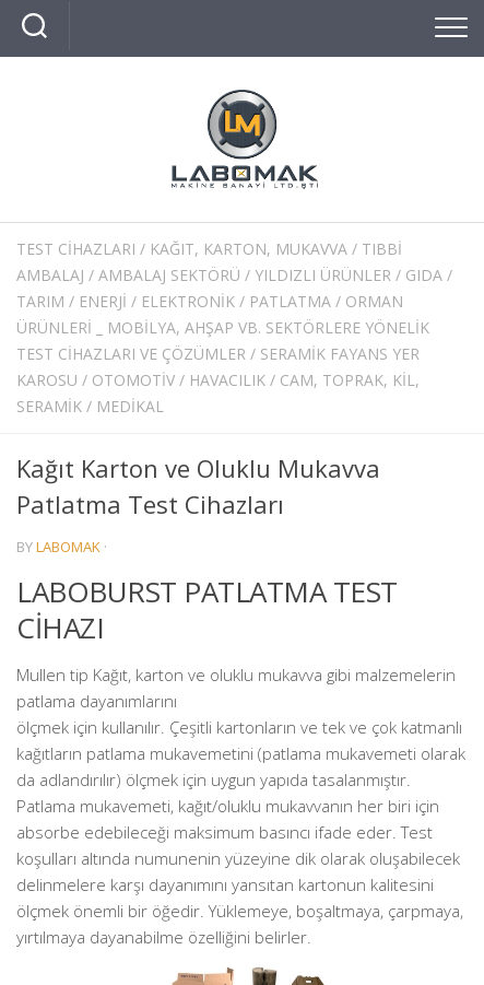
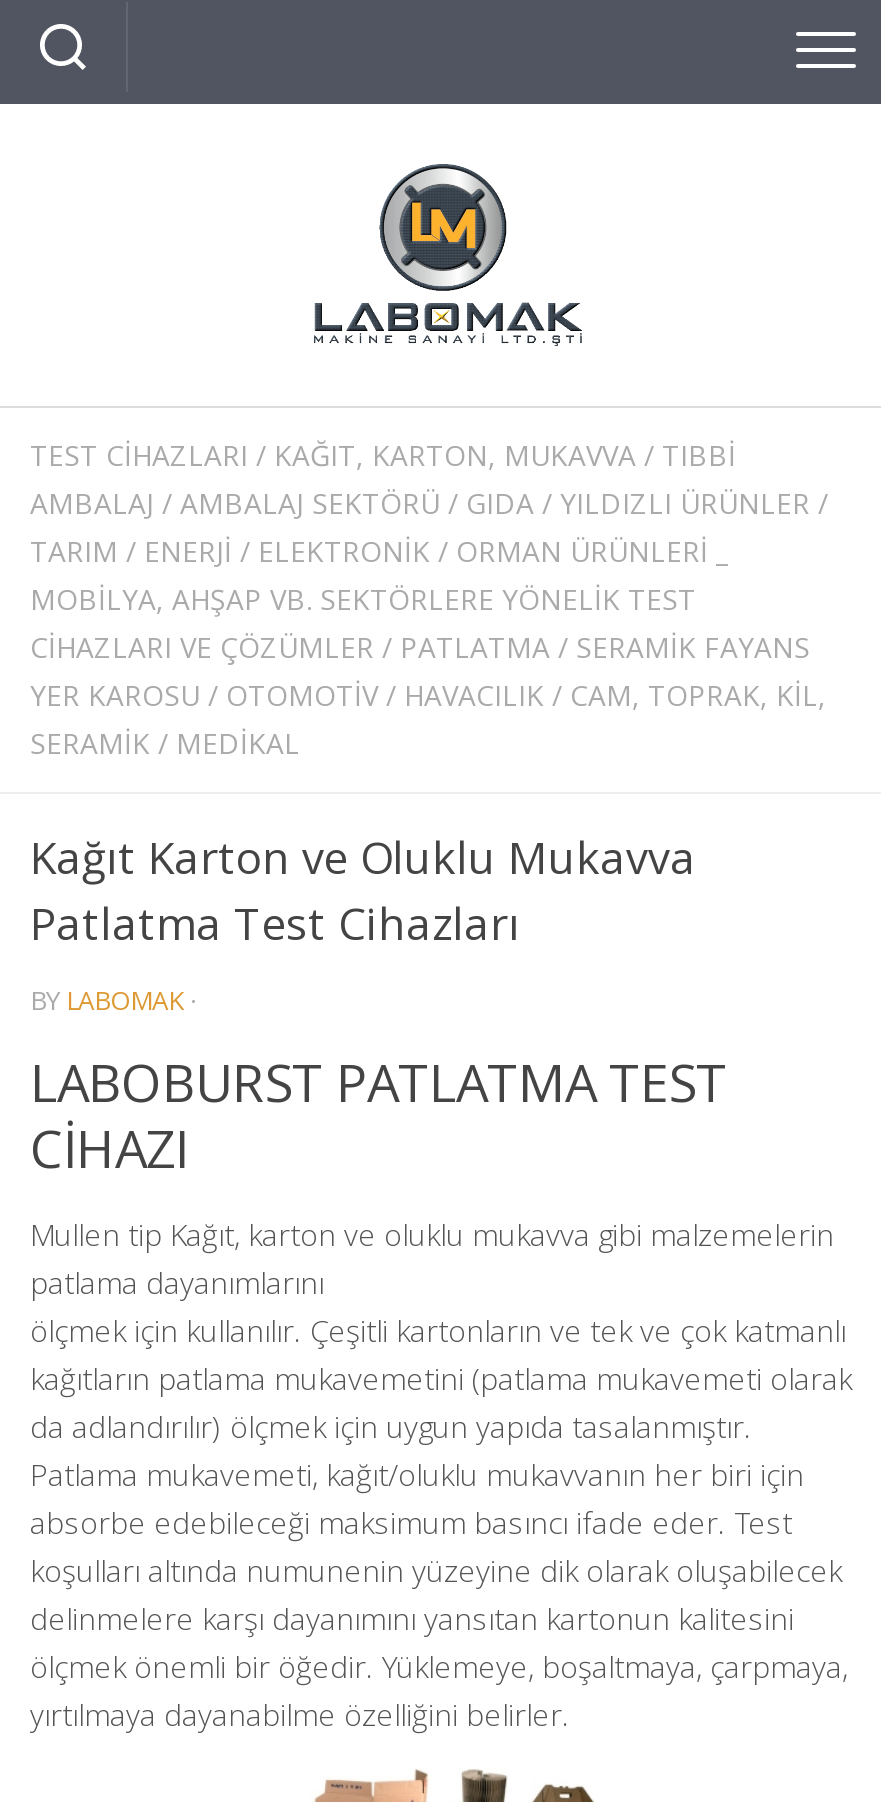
- AMBALAJ / AMBALAJ SEKTÖRÜ / YILDIZLI ÜRÜNLER / GIDA /
- TARIM / ENERJI / ELEKTRONIK / PATLATMA / ORMAN
- ÜRÜNLERI _ MOBILYA, AHŞAP VB. SEKTÖRLERE YÖNELIK
- TEST CIHAZLARI VE ÇÖZÜMLER / SERAMIK FAYANS YER
- KAROSU / OTOMOTIV / HAVACILIK / CAM, TOPRAK, KIL,
+ AMBALAJ / AMBALAJ SEKTÖRÜ / GIDA / YILDIZLI ÜRÜNLER /
+ TARIM / ENERJI / ELEKTRONIK / ORMAN ÜRÜNLERI _
+ MOBILYA, AHŞAP VB. SEKTÖRLERE YÖNELIK TEST
+ CIHAZLARI VE ÇÖZÜMLER / PATLATMA / SERAMIK FAYANS
+ YER KAROSU / OTOMOTIV / HAVACILIK / CAM, TOPRAK, KIL,
